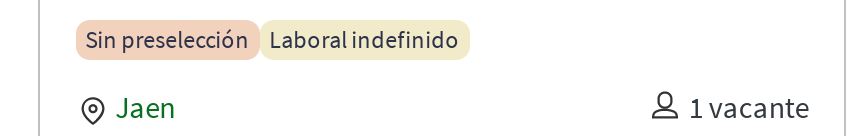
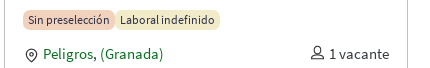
- Jaen
+ Peligros, (Granada)
